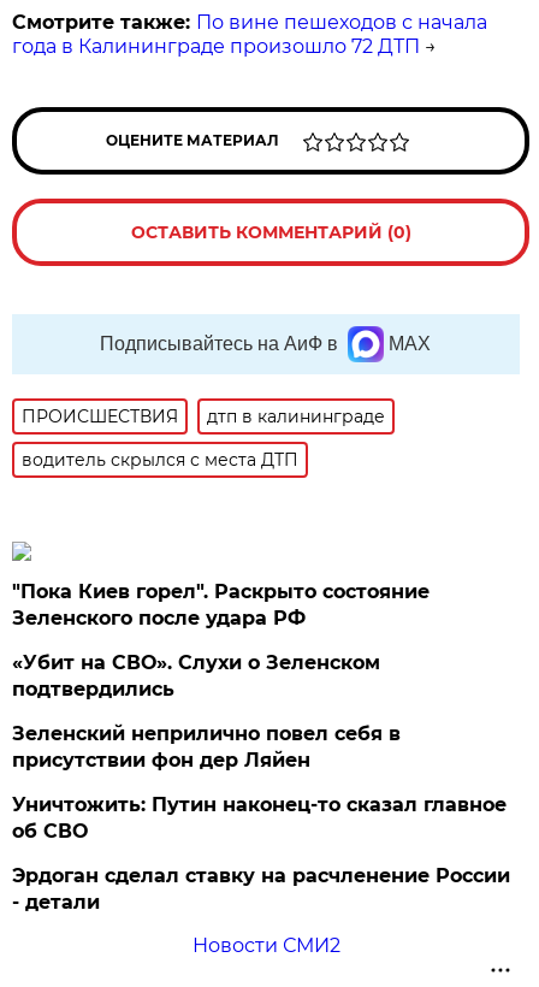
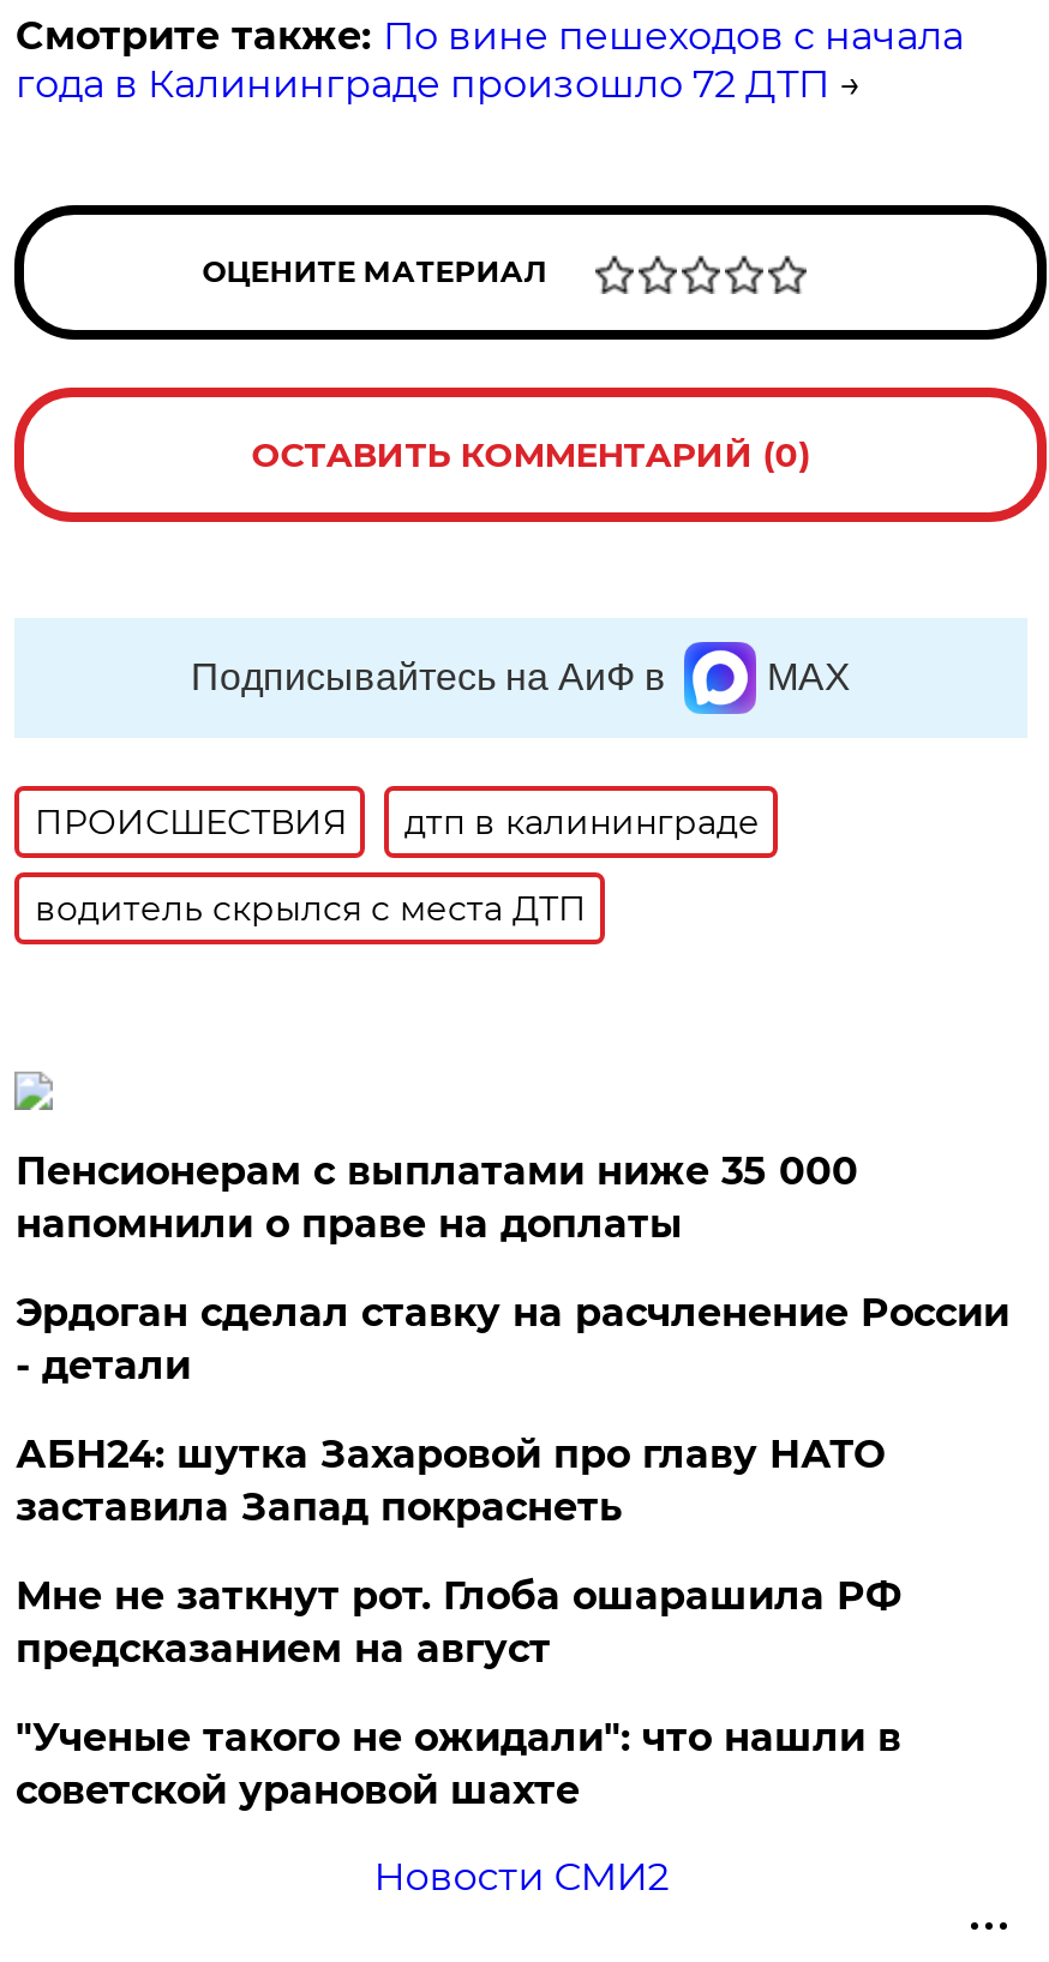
- "Пока Киев горел". Раскрыто состояние
- Зеленского после удара РФ
- «Убит на СВО». Слухи о Зеленском
- подтвердились
- Зеленский неприлично повел cебя в
- присутствии фон дер Ляйен
- Уничтожить: Путин наконец-то сказал главное
- об СВО
+ Пенсионерам с выплатами ниже 35 000
+ напомнили о праве на доплаты

moved up: Эрдоган сделал ставку на расчленение России | - детали

+ АБН24: шутка Захаровой про главу НАТО
+ заставила Запад покраснеть
+ Мне не заткнут рот. Глоба ошарашила РФ
+ предсказанием на август
+ "Ученые такого не ожидали": что нашли в
+ советской урановой шахте
